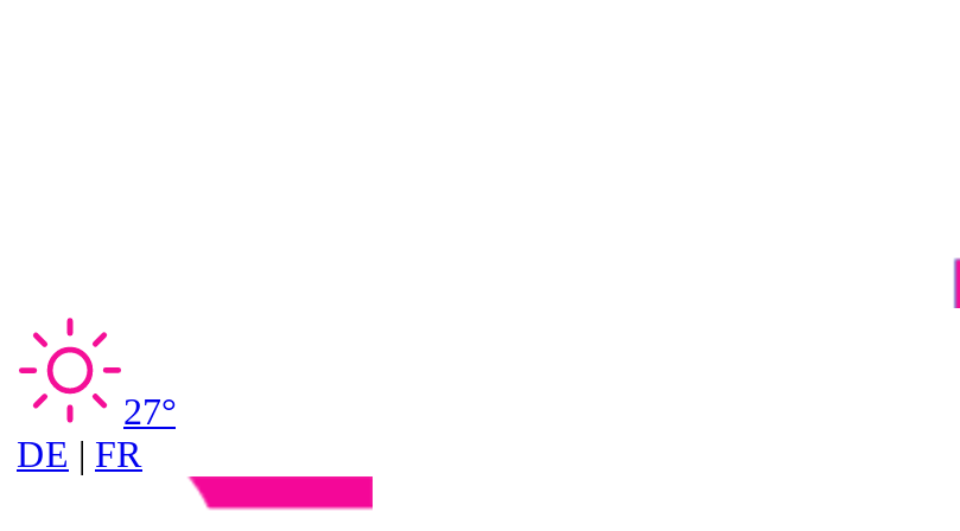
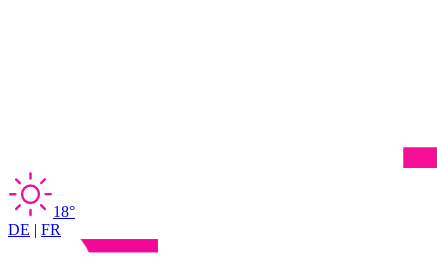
- 27°
+ 18°
